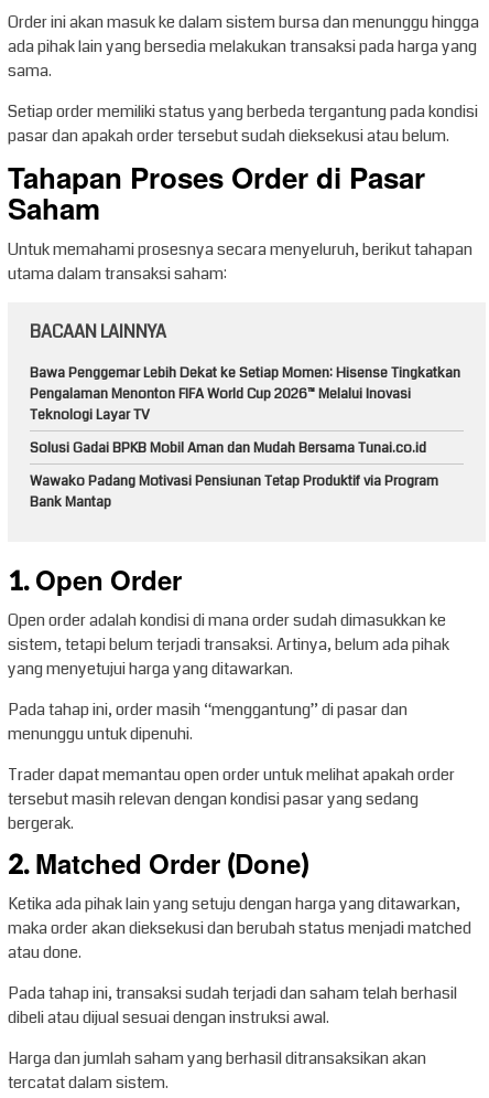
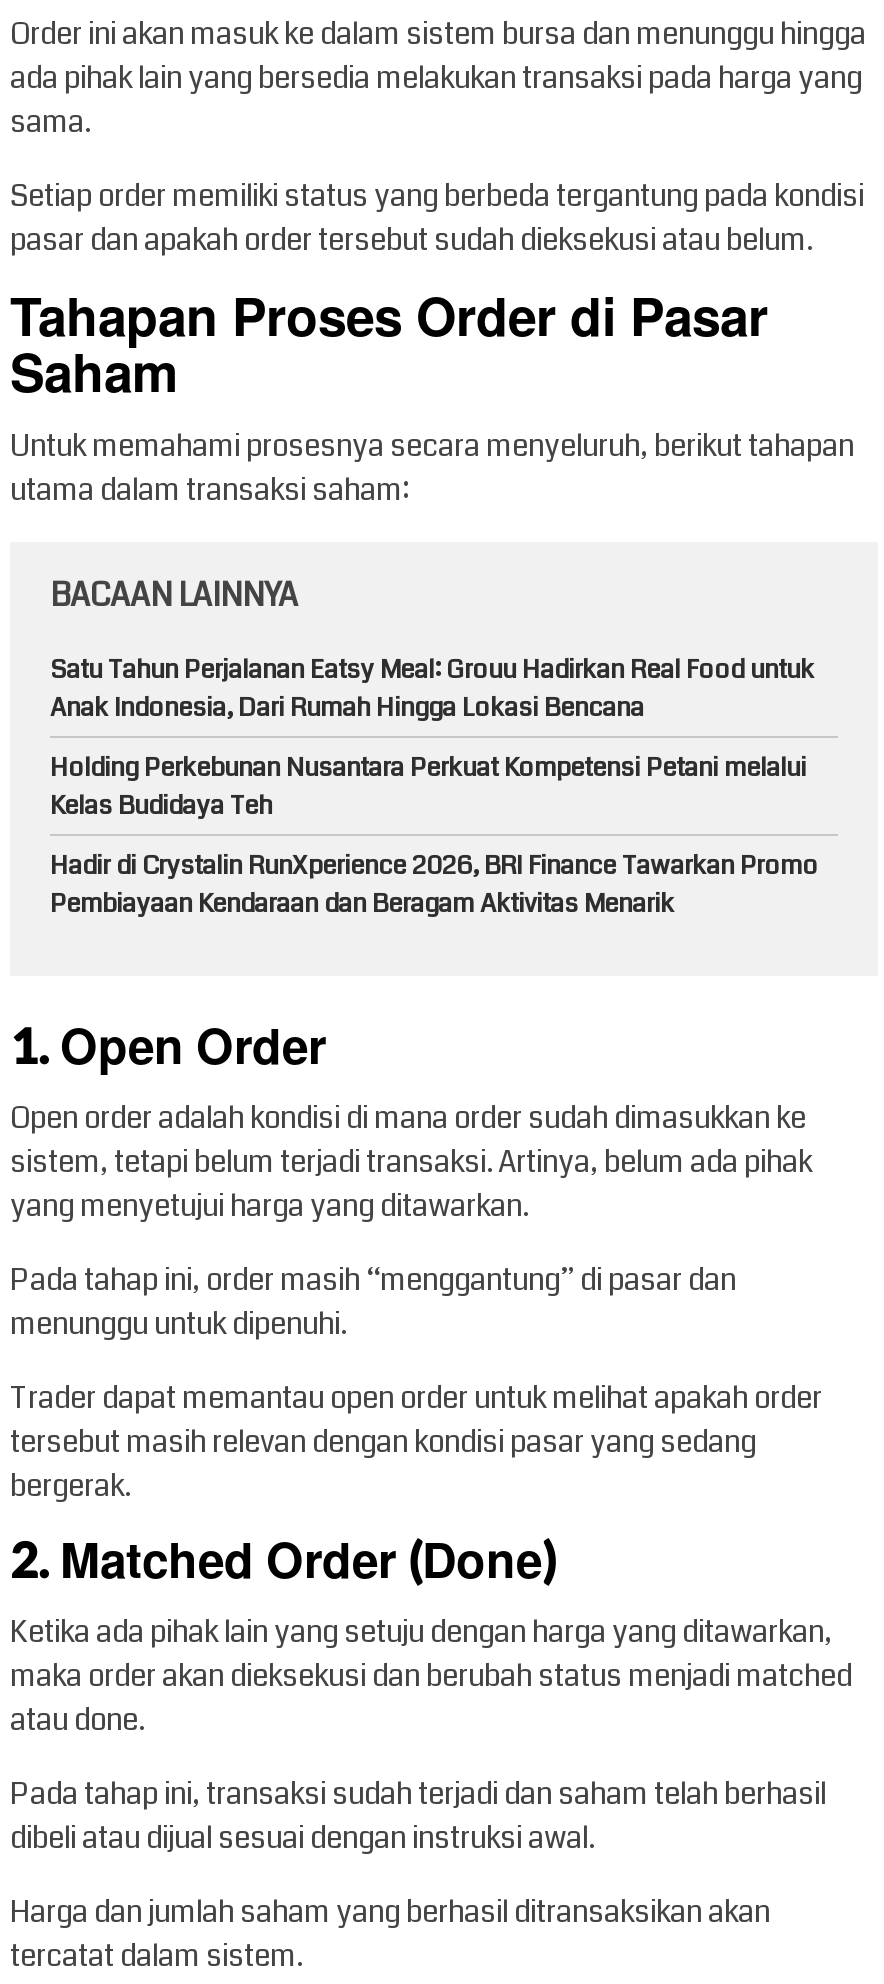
- Bawa Penggemar Lebih Dekat ke Setiap Momen: Hisense Tingkatkan
- Pengalaman Menonton FIFA World Cup 2026™ Melalui Inovasi
- Teknologi Layar TV
+ Satu Tahun Perjalanan Eatsy Meal: Grouu Hadirkan Real Food untuk
+ Anak Indonesia, Dari Rumah Hingga Lokasi Bencana

- Solusi Gadai BPKB Mobil Aman dan Mudah Bersama Tunai.co.id
+ Holding Perkebunan Nusantara Perkuat Kompetensi Petani melalui
+ Kelas Budidaya Teh

- Wawako Padang Motivasi Pensiunan Tetap Produktif via Program
- Bank Mantap
+ Hadir di Crystalin RunXperience 2026, BRI Finance Tawarkan Promo
+ Pembiayaan Kendaraan dan Beragam Aktivitas Menarik
